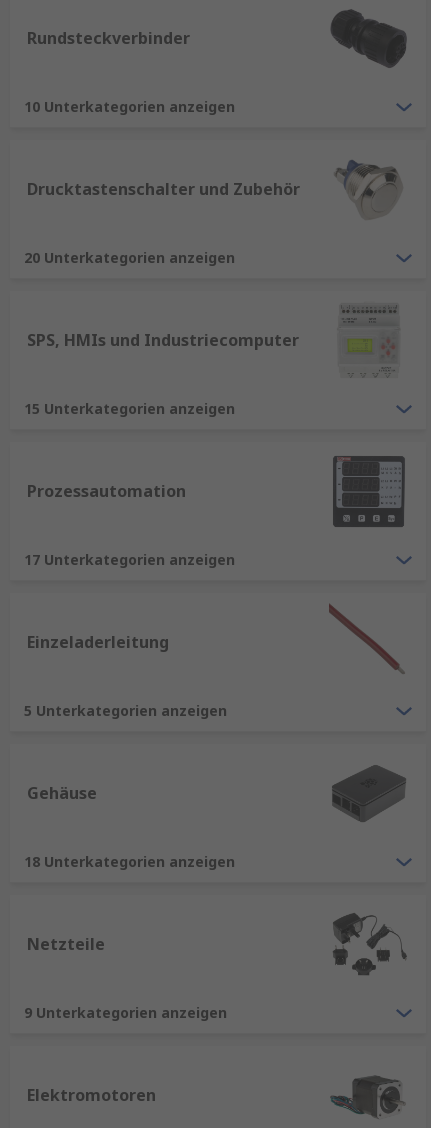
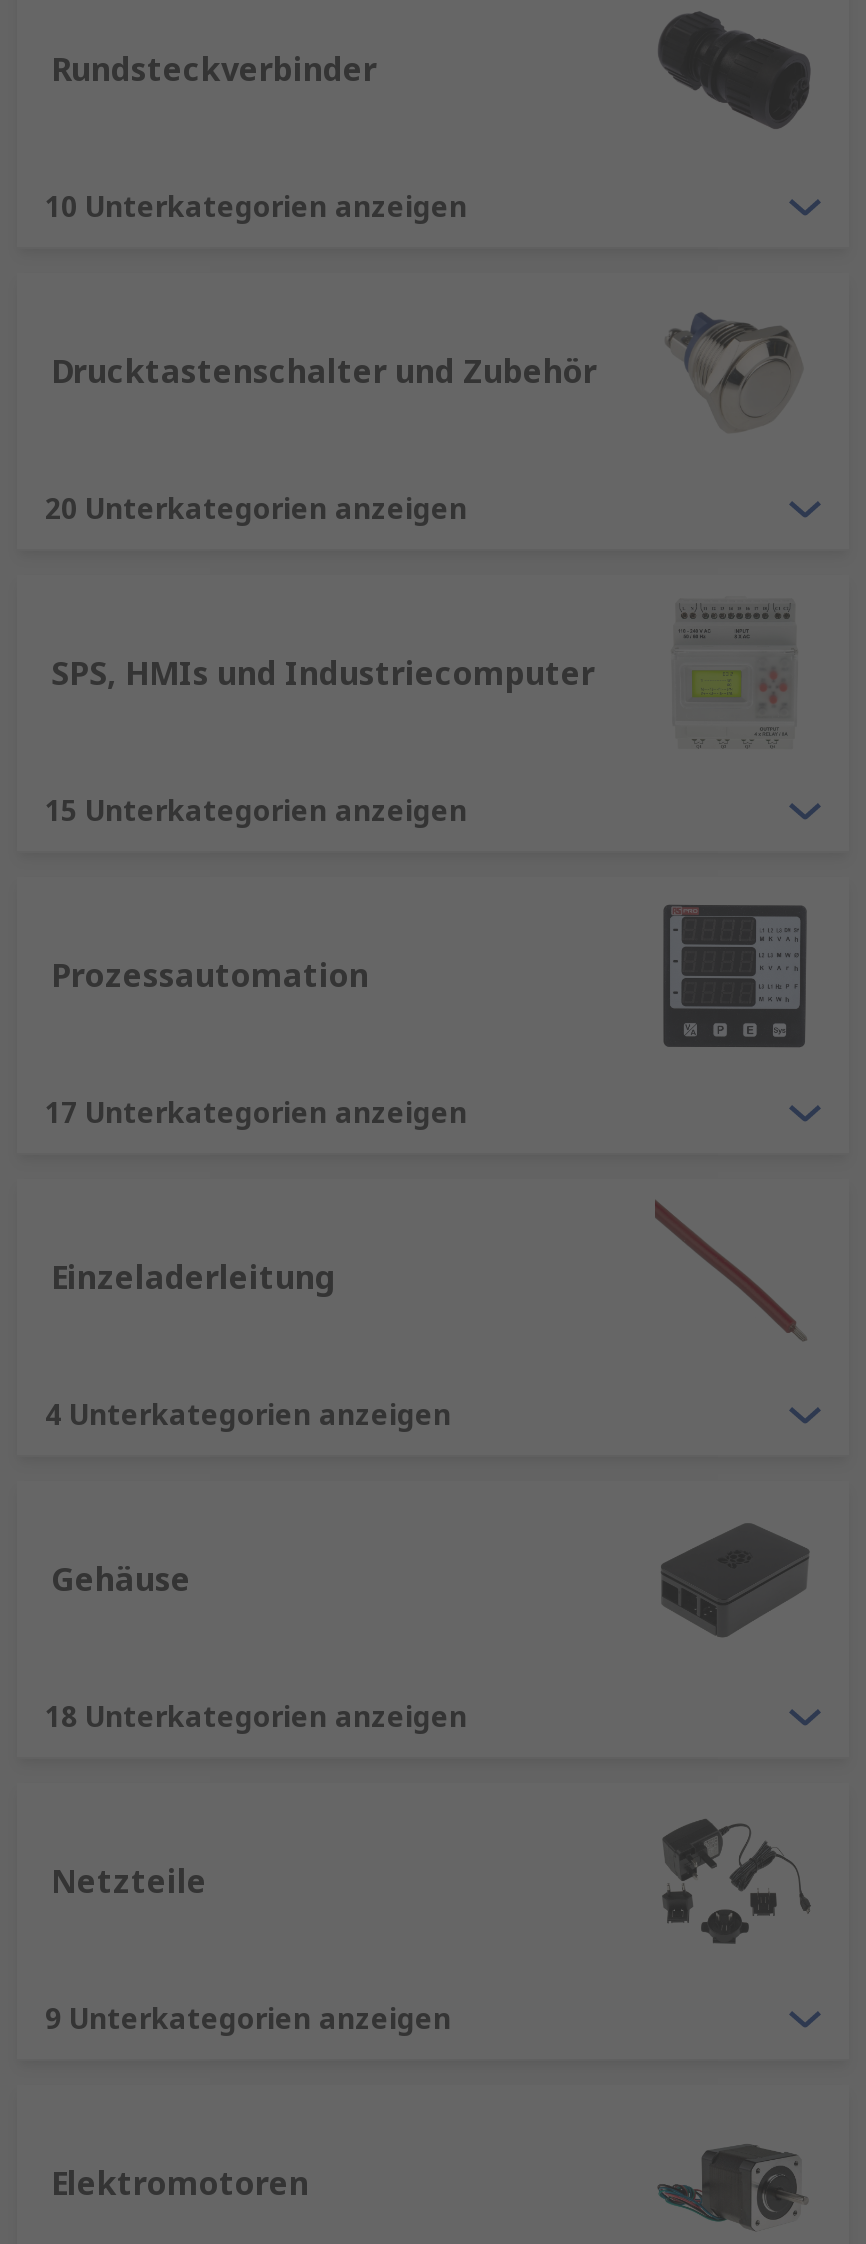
- 5 Unterkategorien anzeigen
+ 4 Unterkategorien anzeigen
